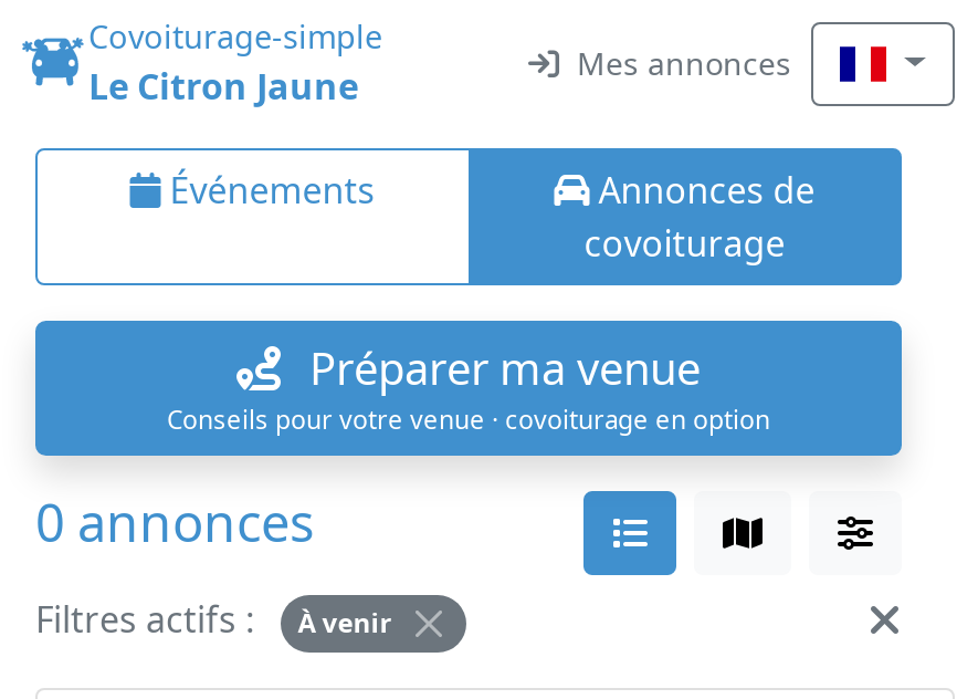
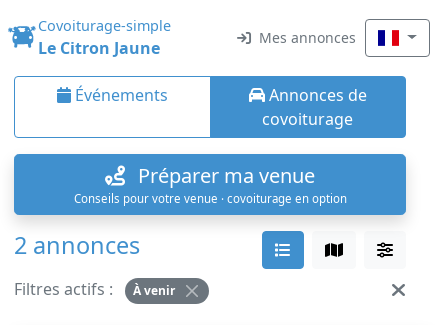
- 0 annonces
+ 2 annonces
